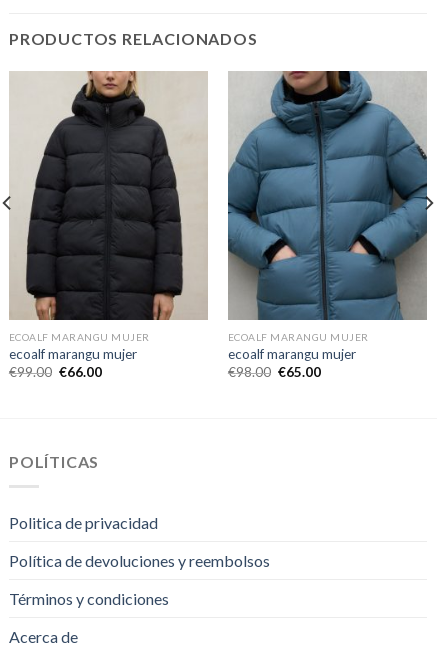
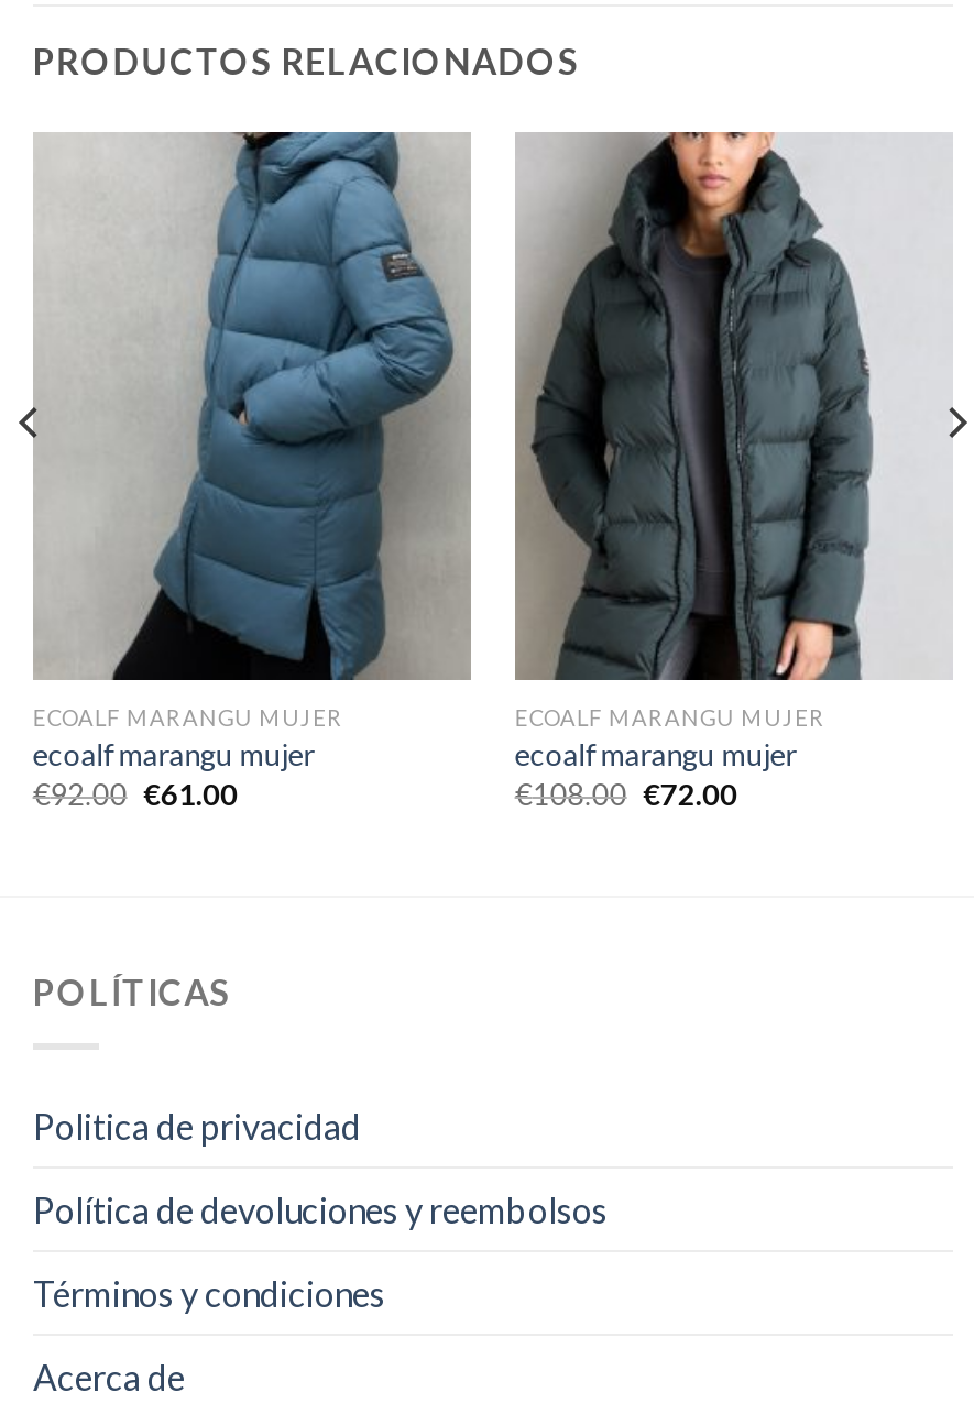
- [image]
+ [image]

- [image]
+ [image]

- €99.00 €66.00
+ €92.00 €61.00

- €98.00 €65.00
+ €108.00 €72.00
